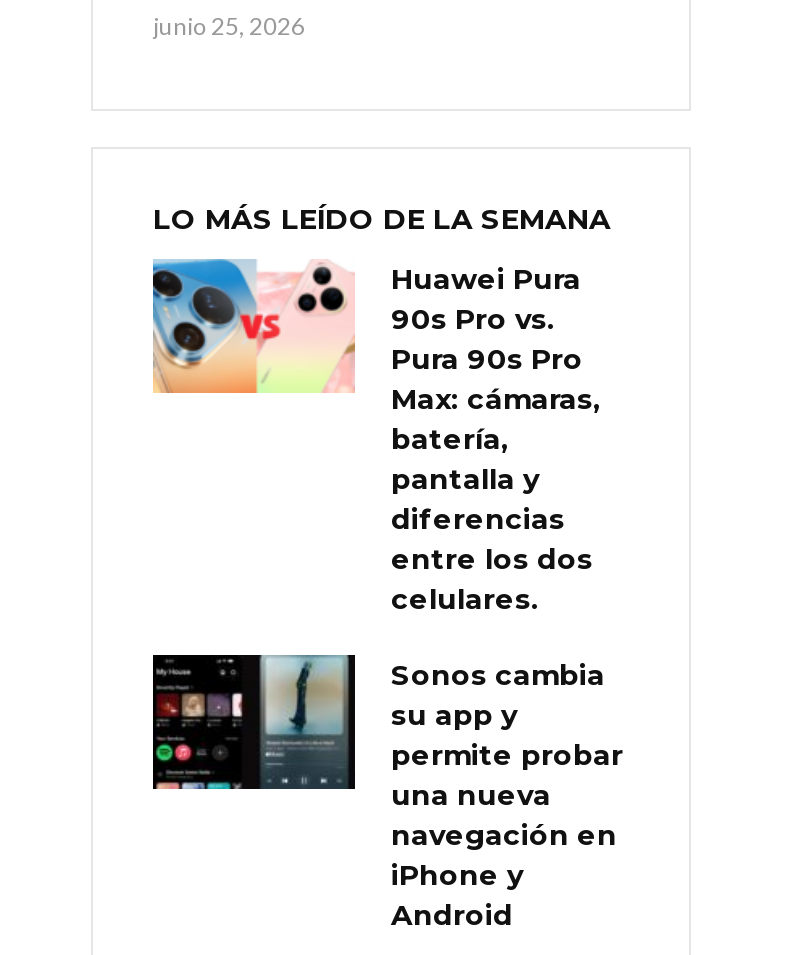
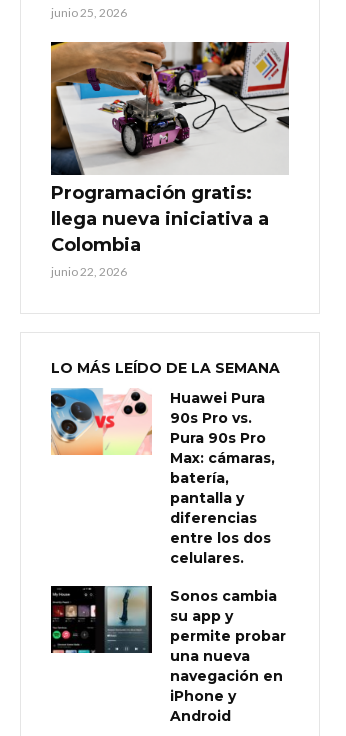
+ [image]
+ Programación gratis:
+ llega nueva iniciativa a
+ Colombia
+ junio 22, 2026
